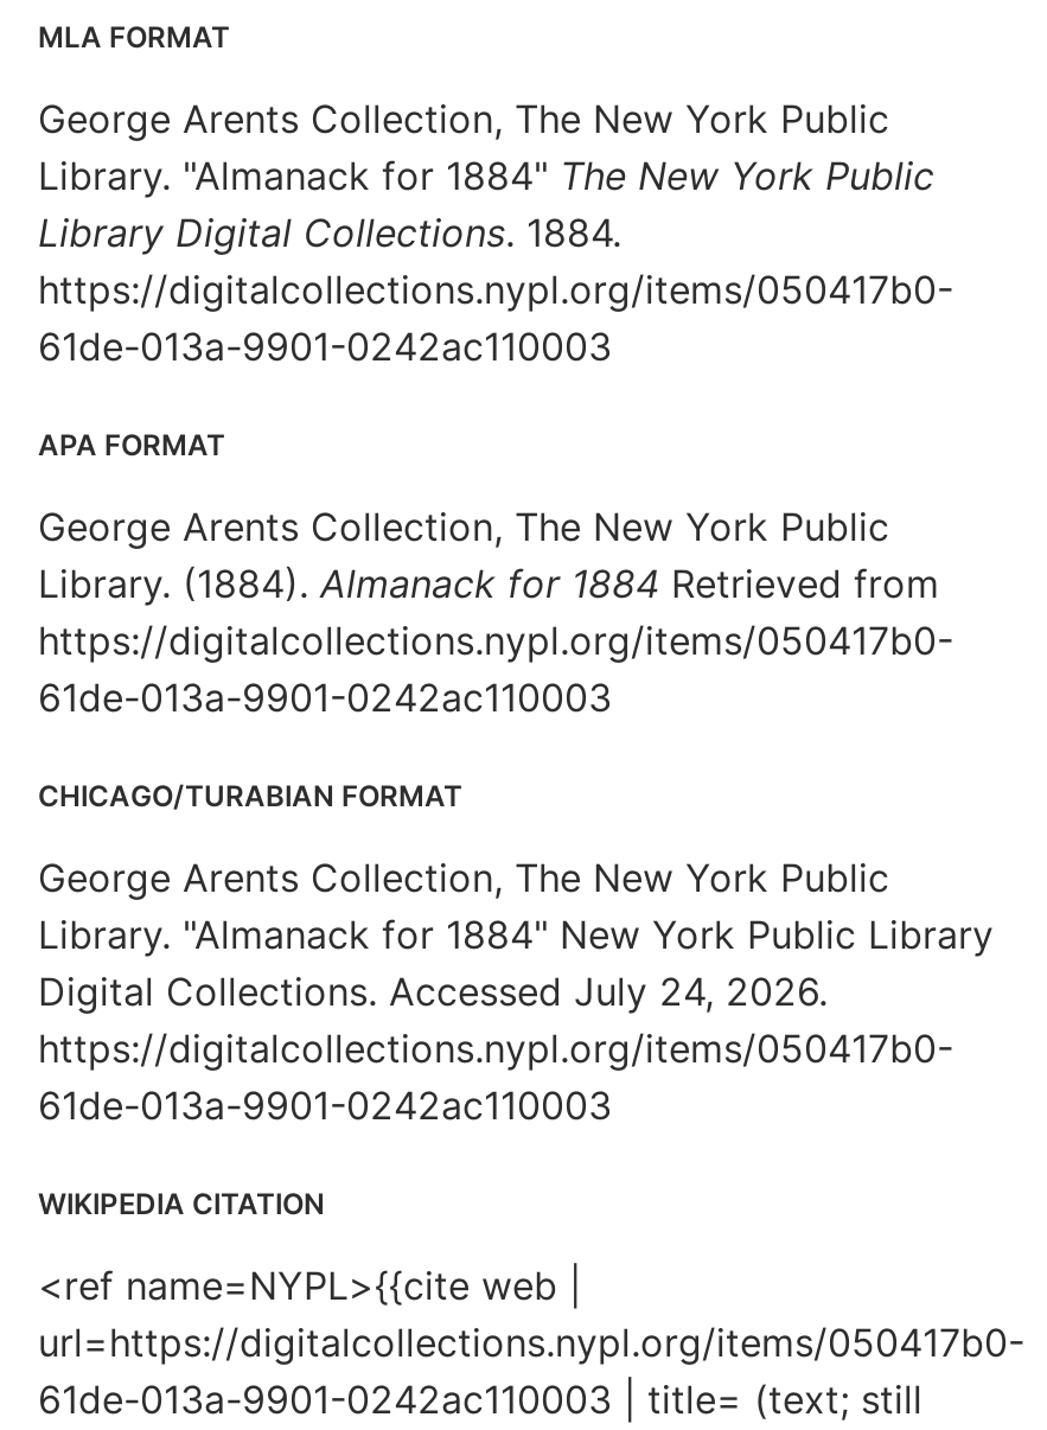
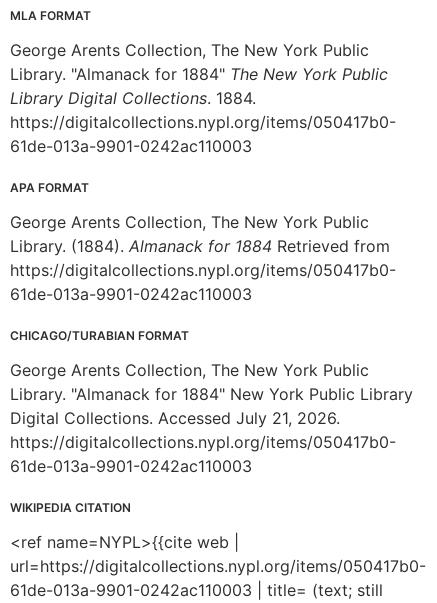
- Digital Collections. Accessed July 24, 2026.
+ Digital Collections. Accessed July 21, 2026.
